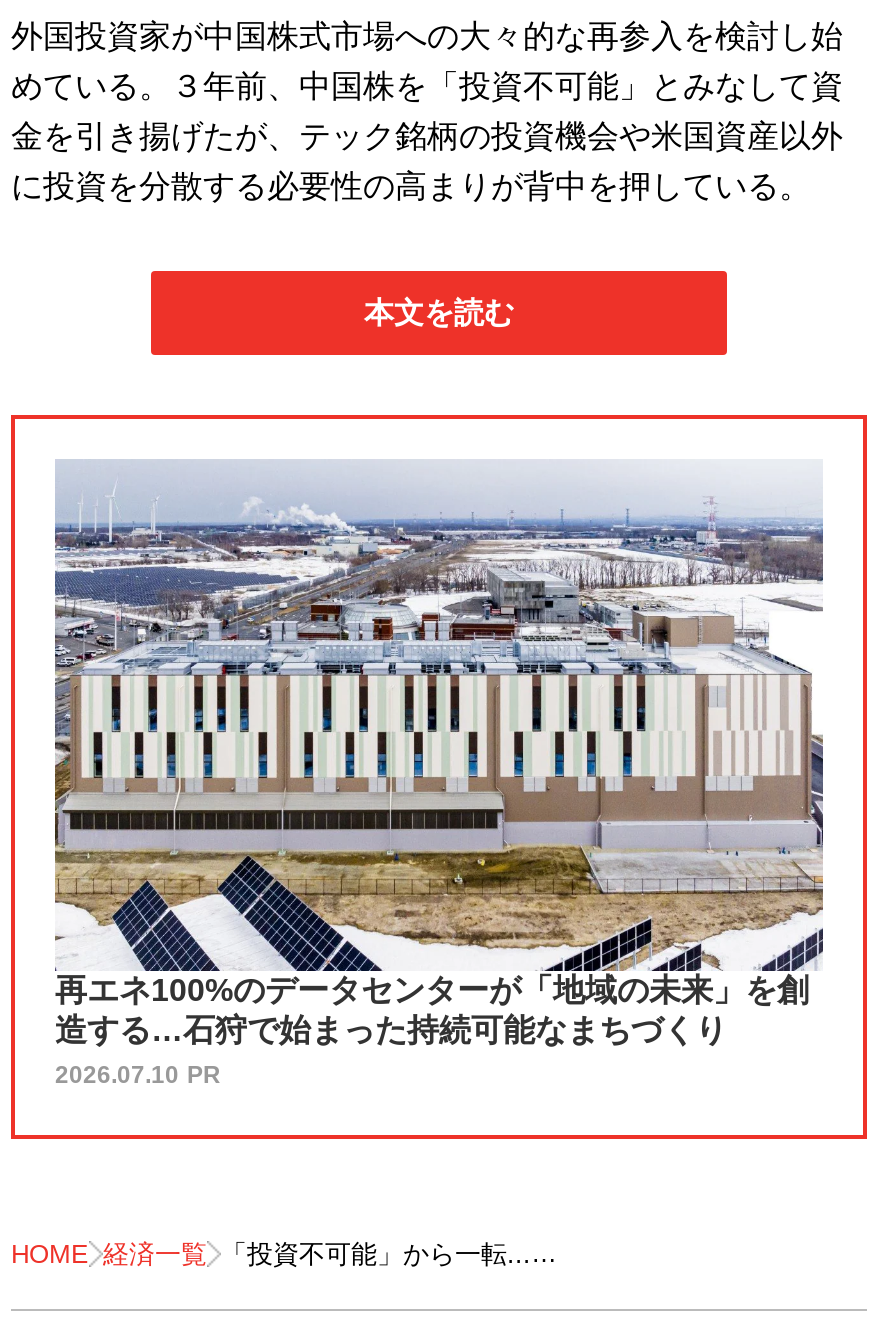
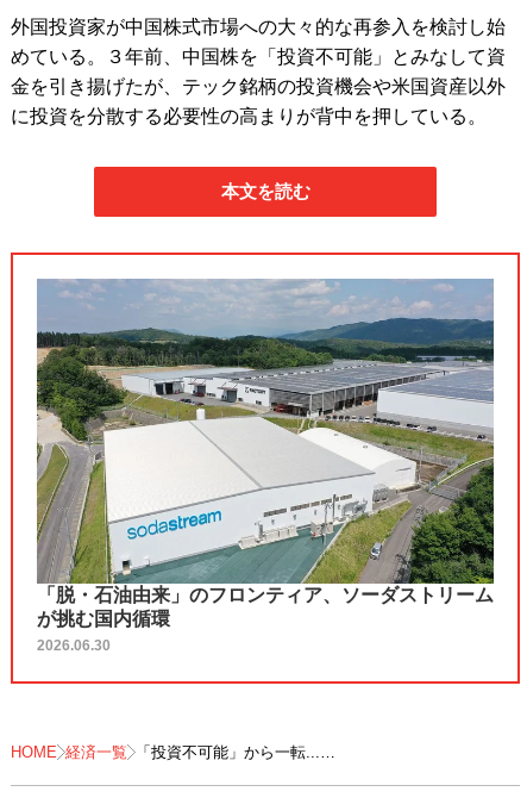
- [image]
- 再エネ100%のデータセンターが「地域の未来」を創
- 造する…石狩で始まった持続可能なまちづくり
- 2026.07.10 PR
+ [image]
+ 「脱・石油由来」のフロンティア、ソーダストリーム
+ が挑む国内循環
+ 2026.06.30
